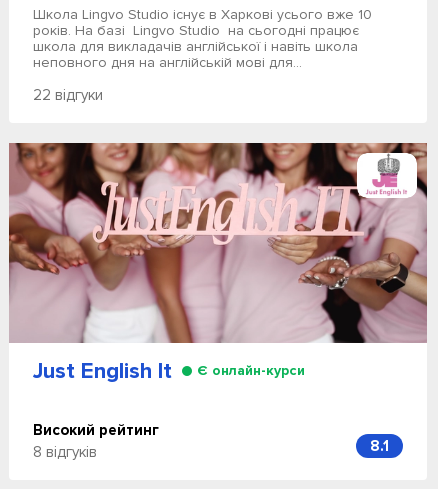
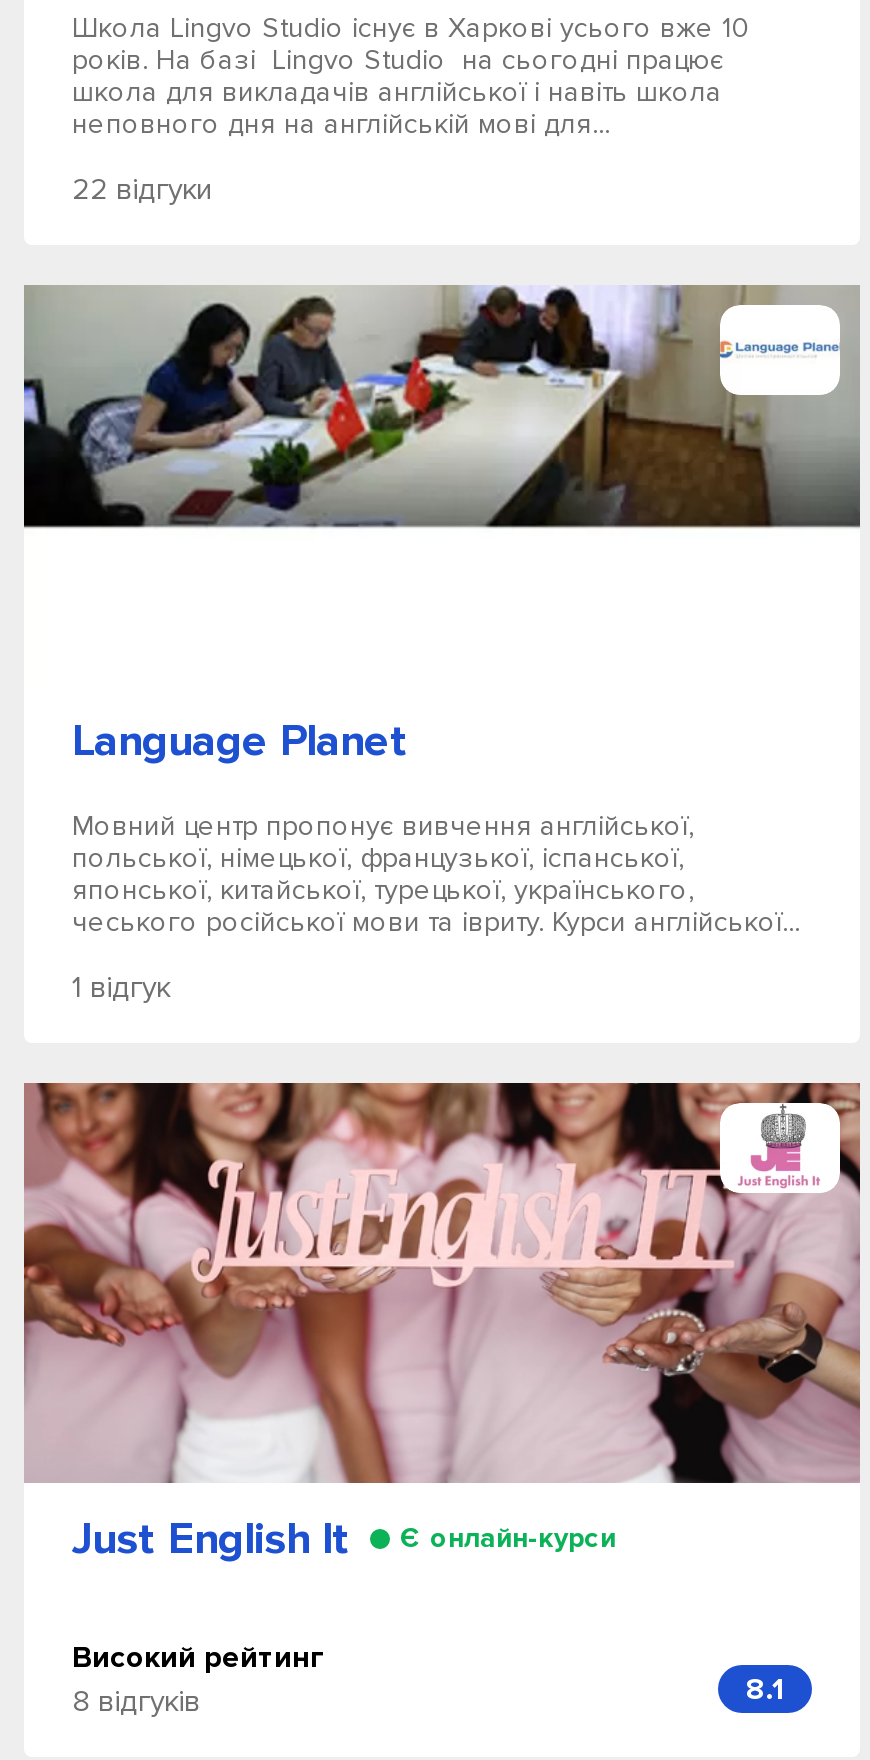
+ [image]

+ Language Planet
+ Мовний центр пропонує вивчення англійської,
+ польської, німецької, французької, іспанської,
+ японської, китайської, турецької, українського,
+ чеського російської мови та івриту. Курси англійської...
+ 1 відгук
